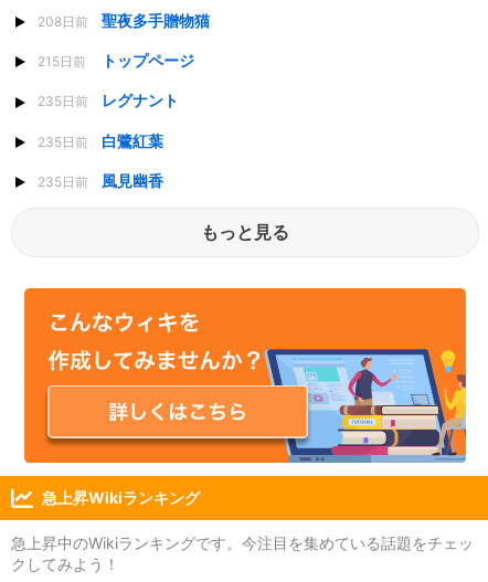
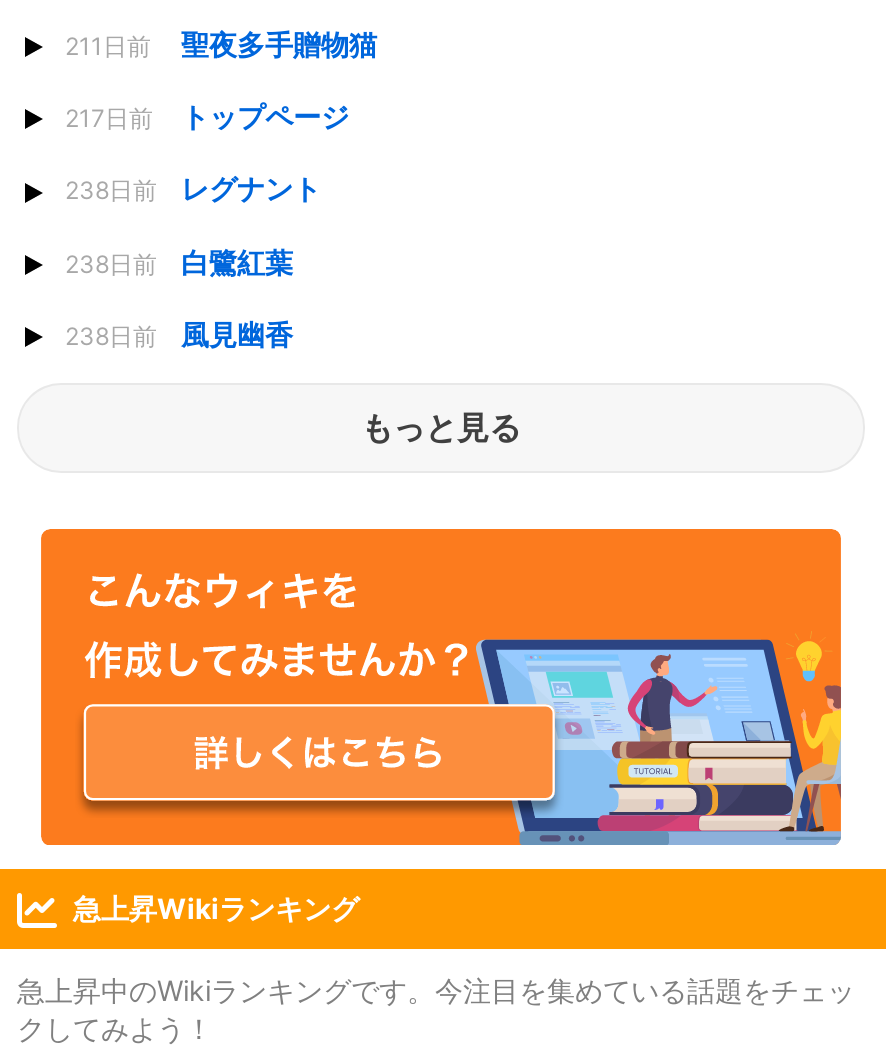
- 208日前 聖夜多手贈物猫
+ 211日前 聖夜多手贈物猫

- 215日前 トップページ
+ 217日前 トップページ

- 235日前 レグナント
+ 238日前 レグナント

- 235日前
+ 238日前

- 235日前 風見幽香
+ 238日前 風見幽香
